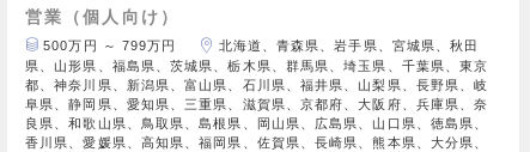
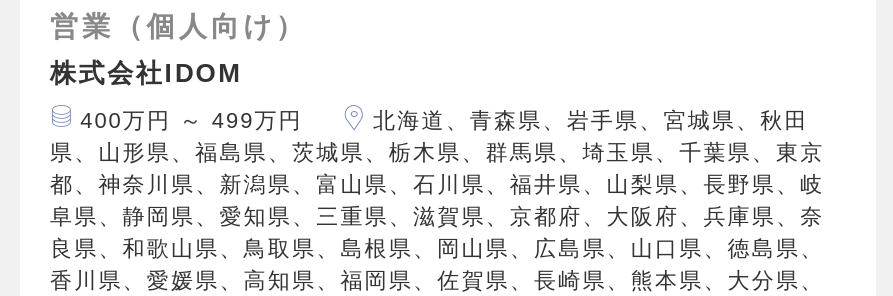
- 500万円 ～ 799万円
+ 株式会社IDOM
+ 400万円 ～ 499万円
